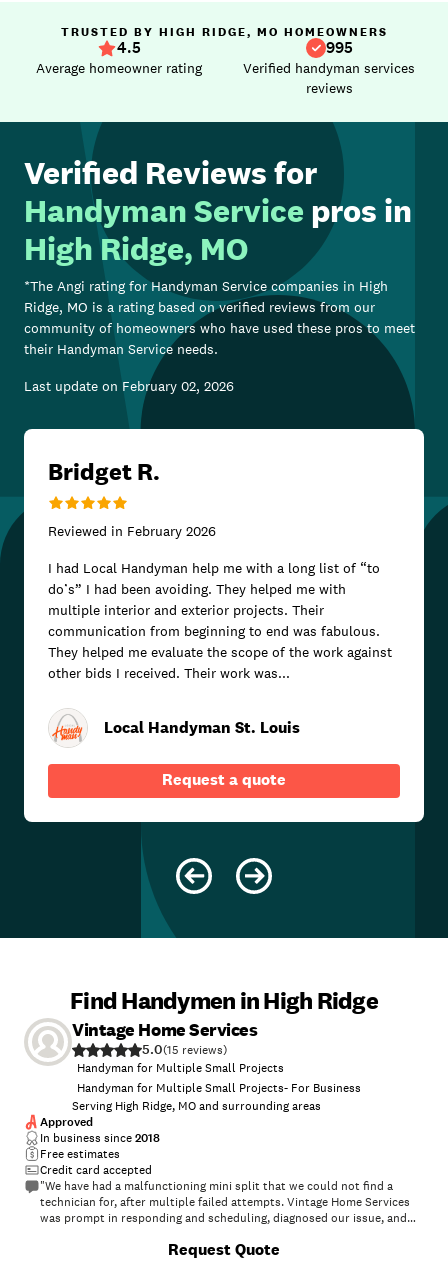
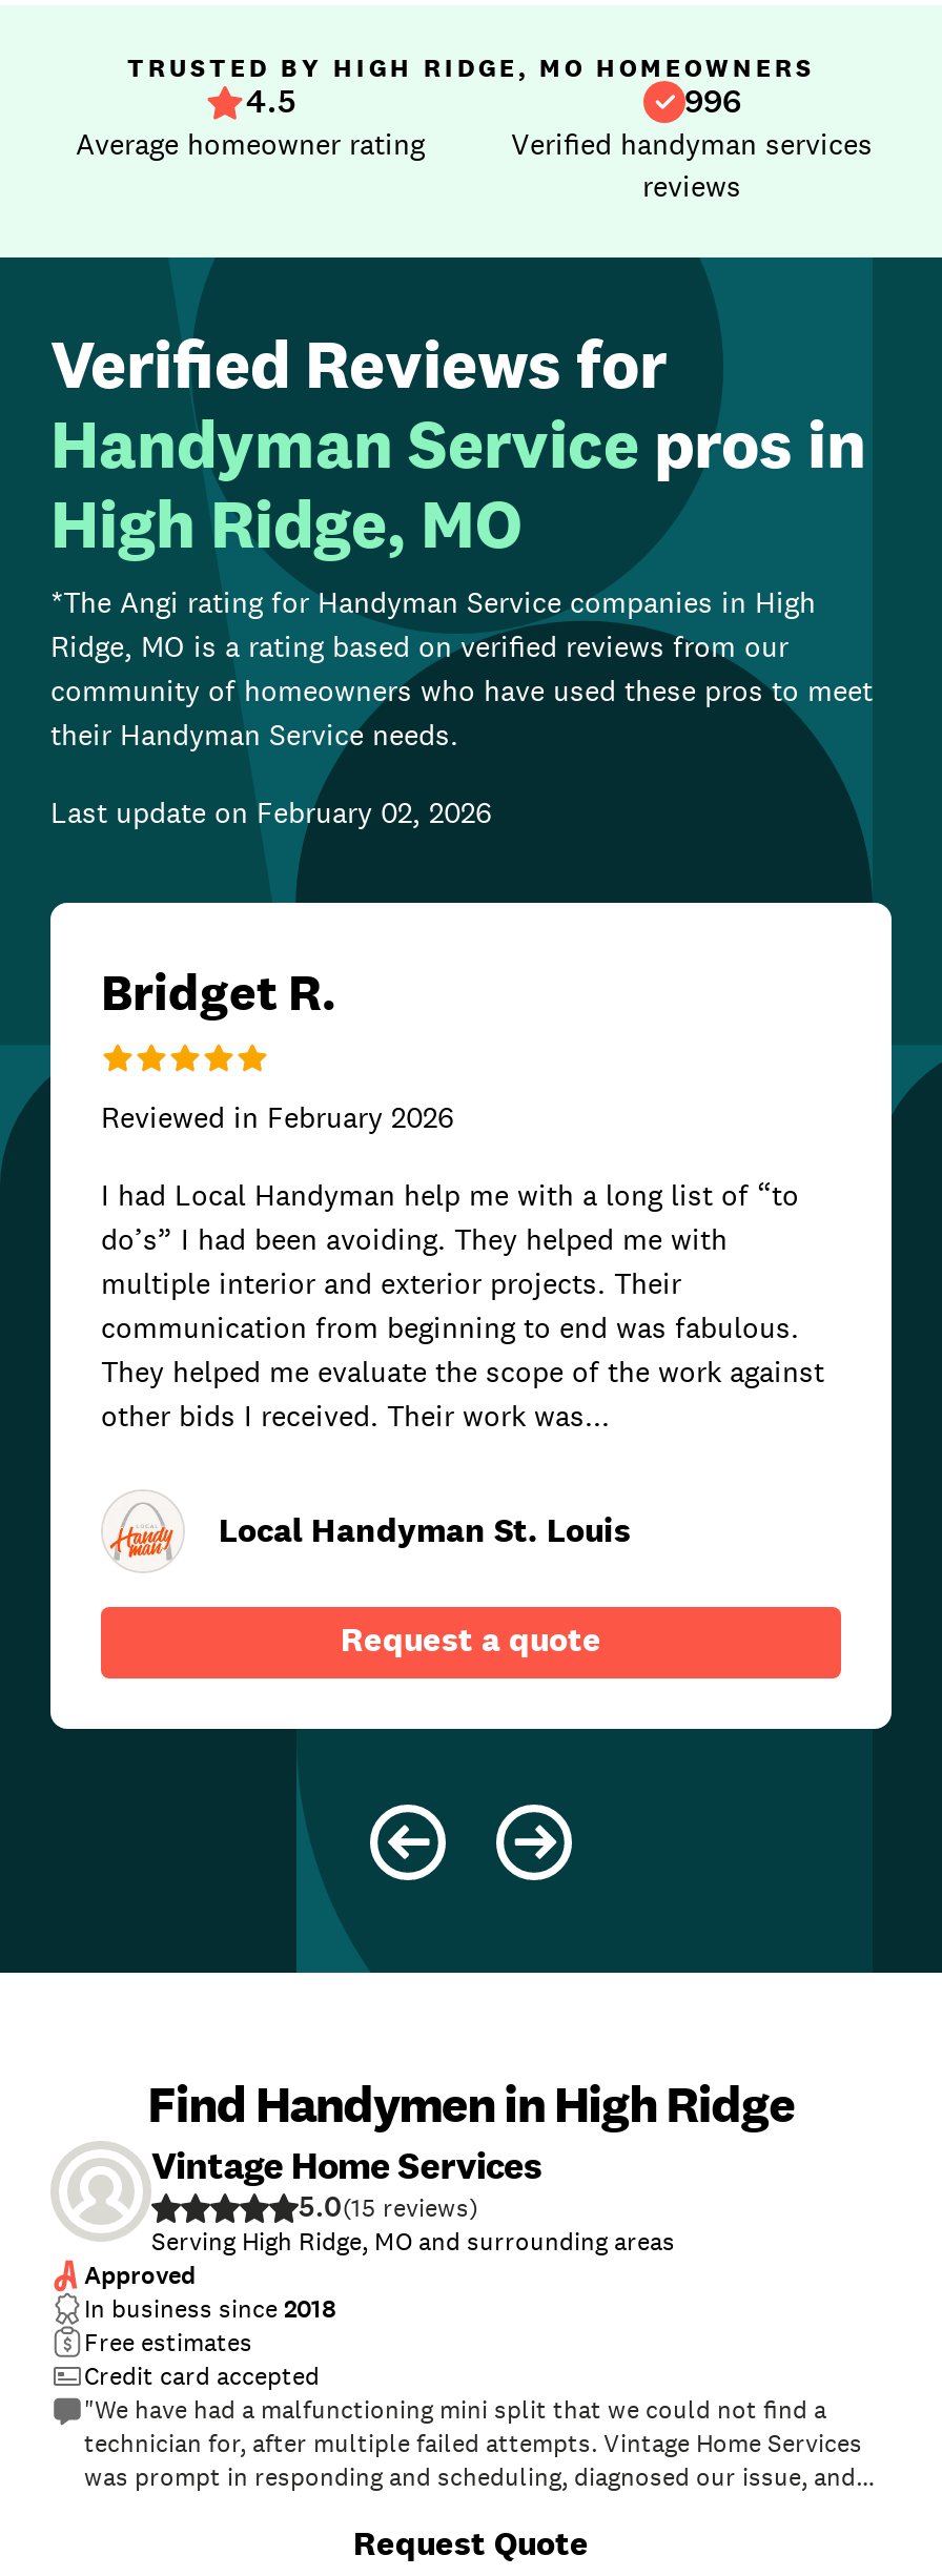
- 995
+ 996

- Handyman for Multiple Small Projects
- Handyman for Multiple Small Projects- For Business
